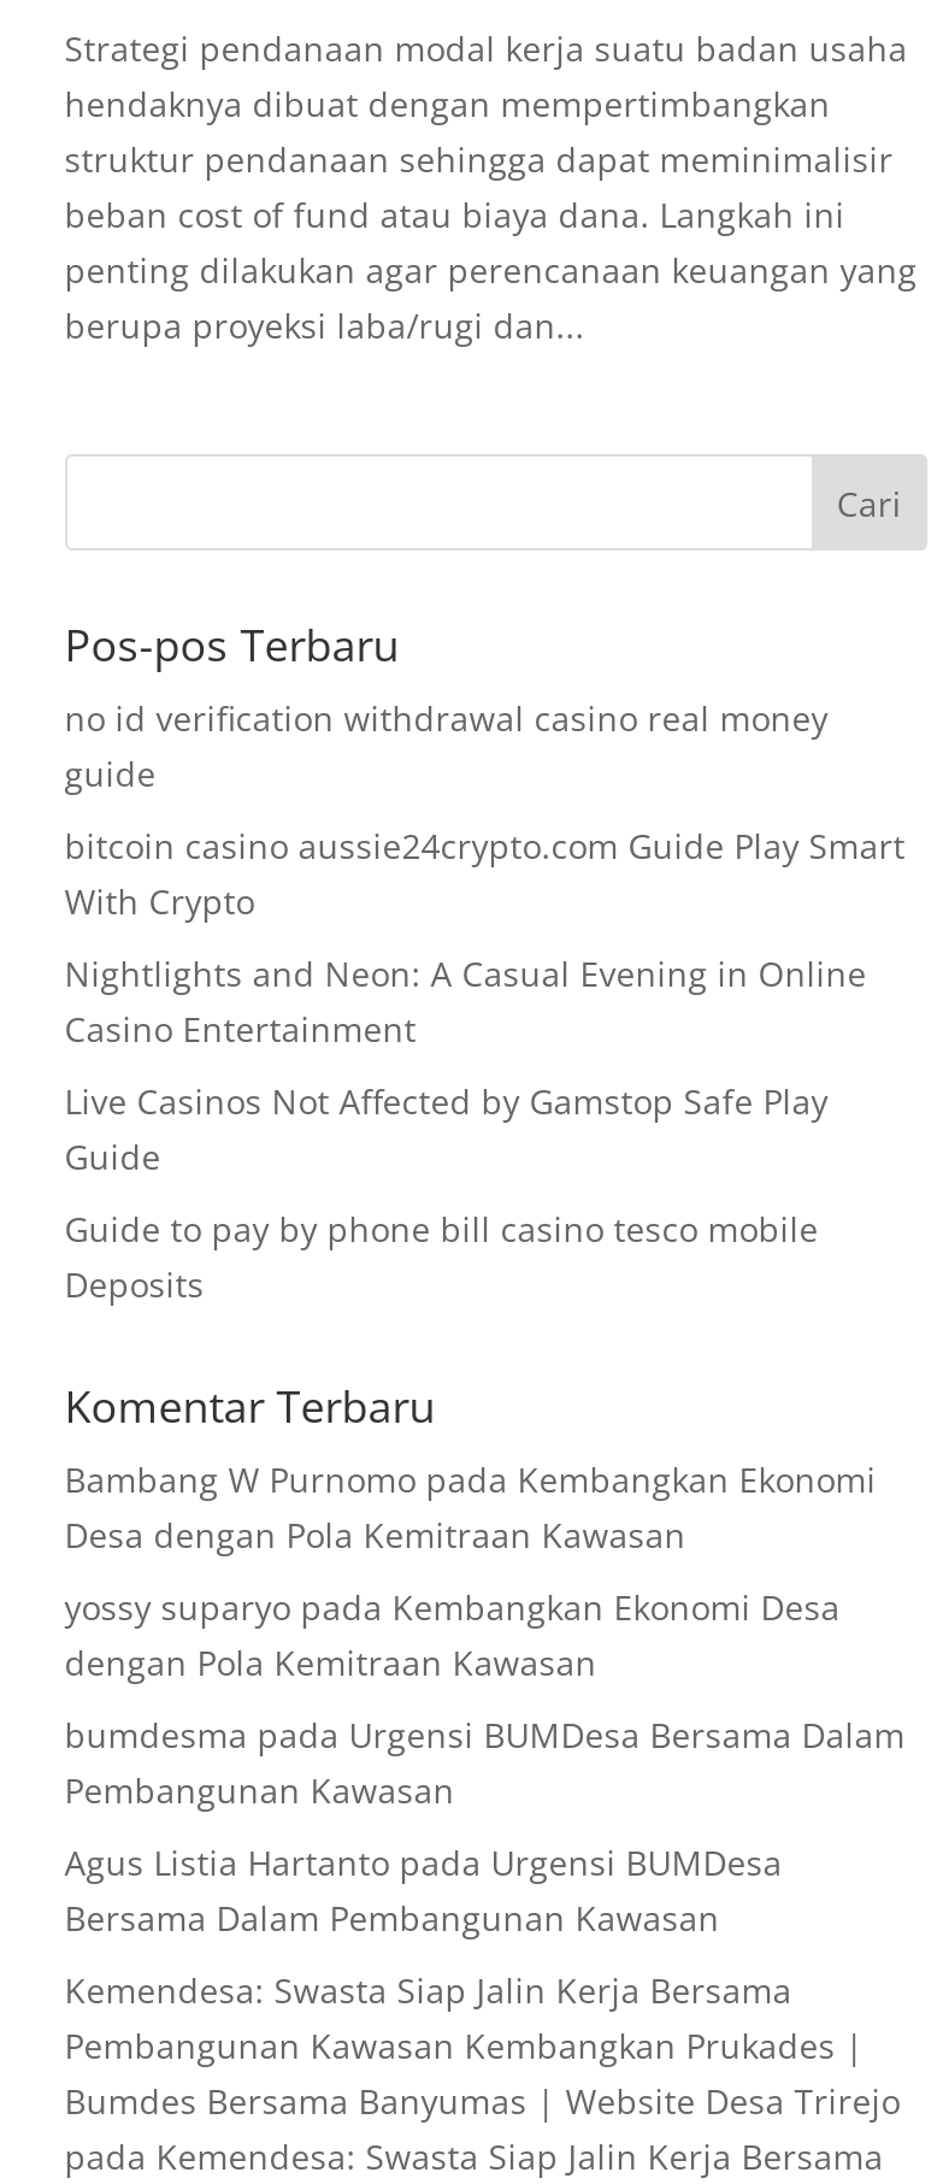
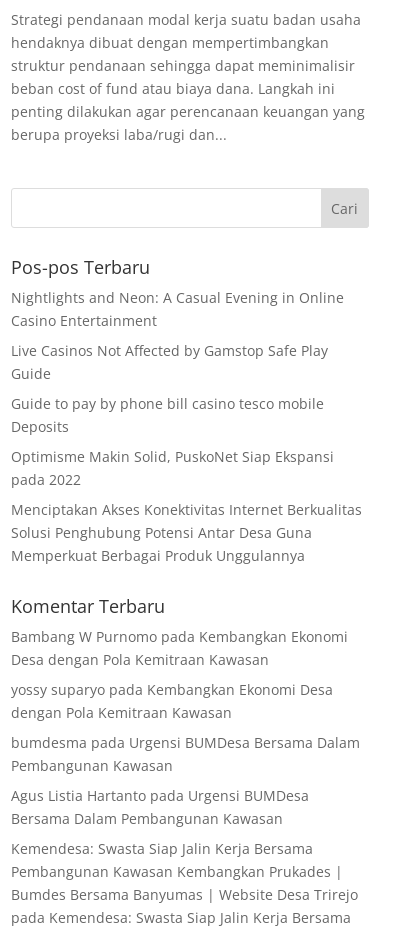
- no id verification withdrawal casino real money
- guide
- bitcoin casino aussie24crypto.com Guide Play Smart
- With Crypto

moved up: Nightlights and Neon: A Casual Evening in Online | Casino Entertainment | Live Casinos Not Affected by Gamstop Safe Play | Guide | Guide to pay by phone bill casino tesco mobile | Deposits

+ Optimisme Makin Solid, PuskoNet Siap Ekspansi
+ pada 2022
+ Menciptakan Akses Konektivitas Internet Berkualitas
+ Solusi Penghubung Potensi Antar Desa Guna
+ Memperkuat Berbagai Produk Unggulannya
